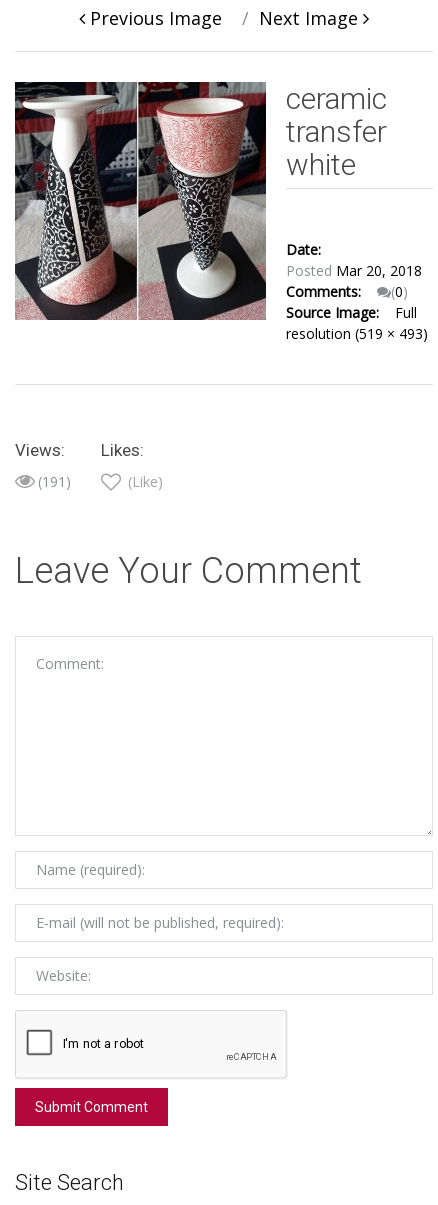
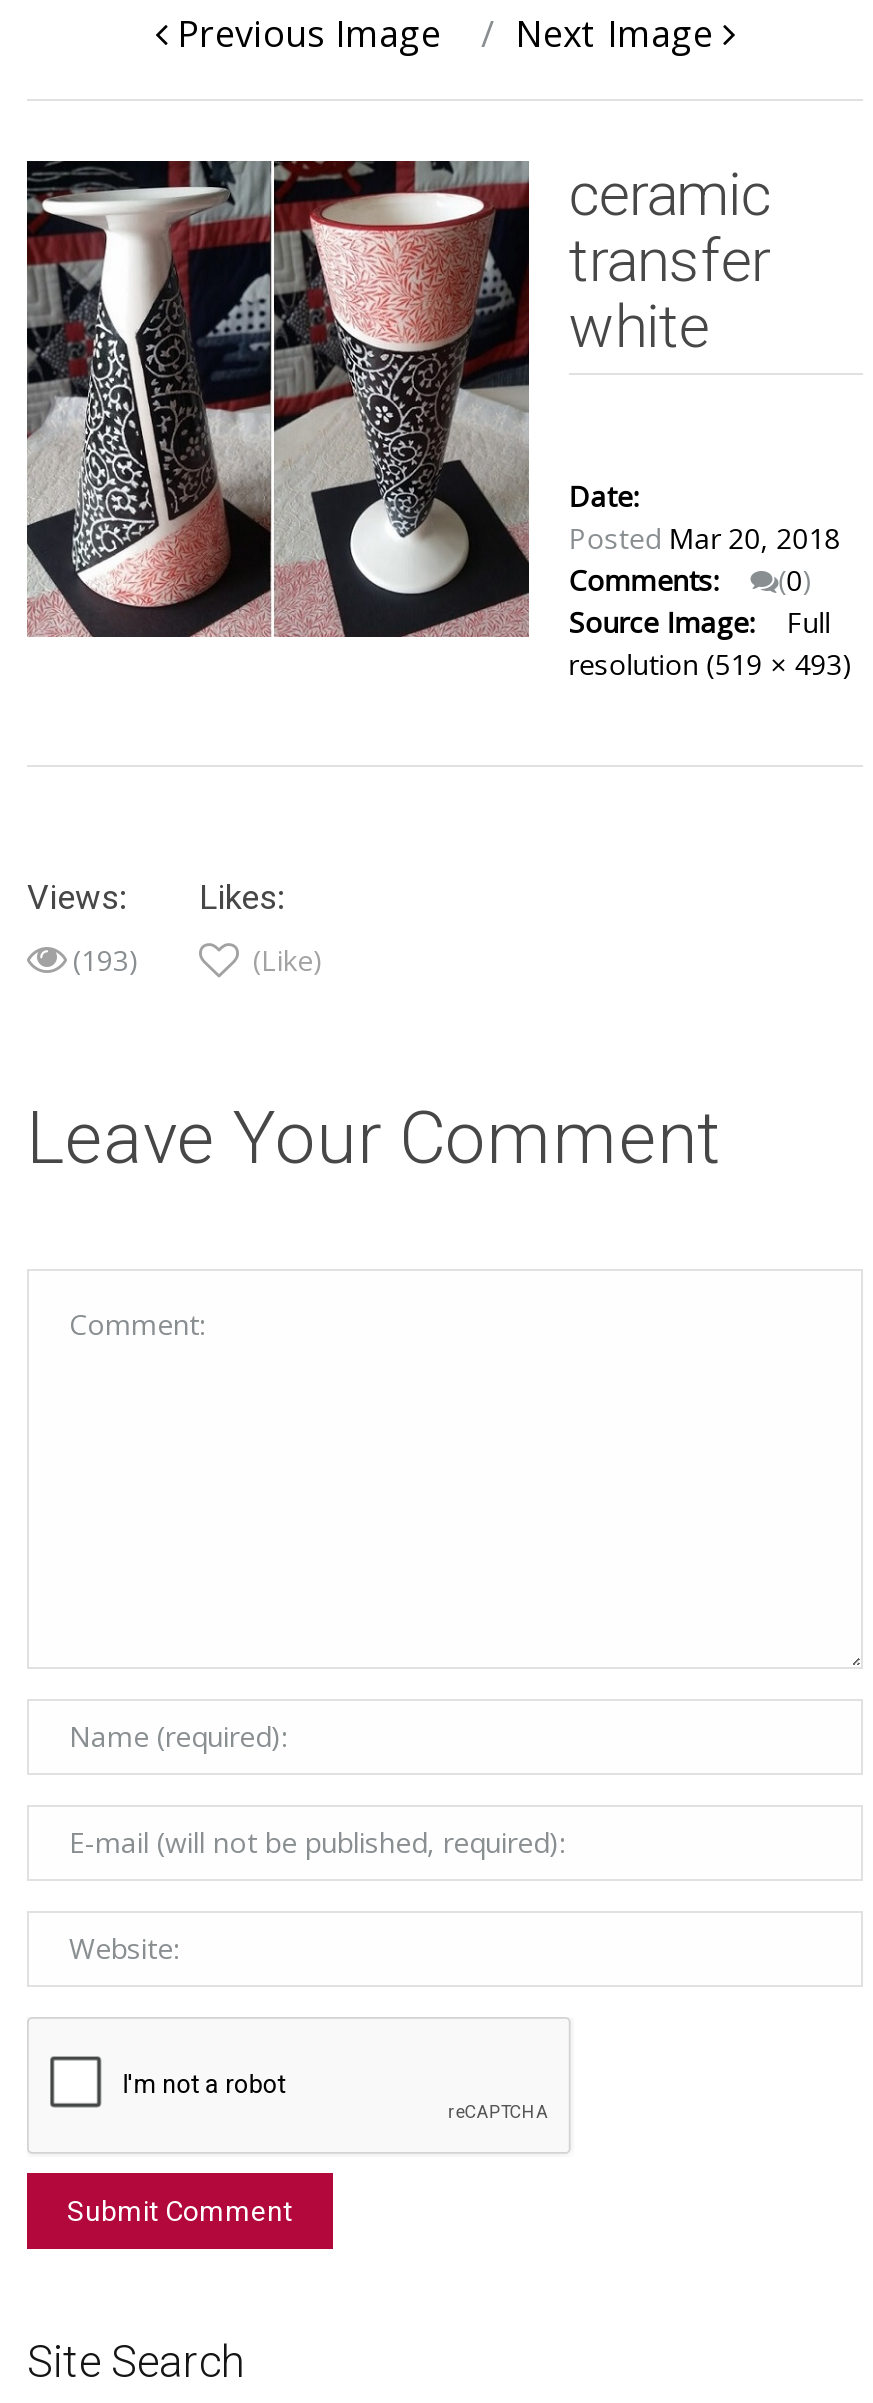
- (191)
+ (193)
